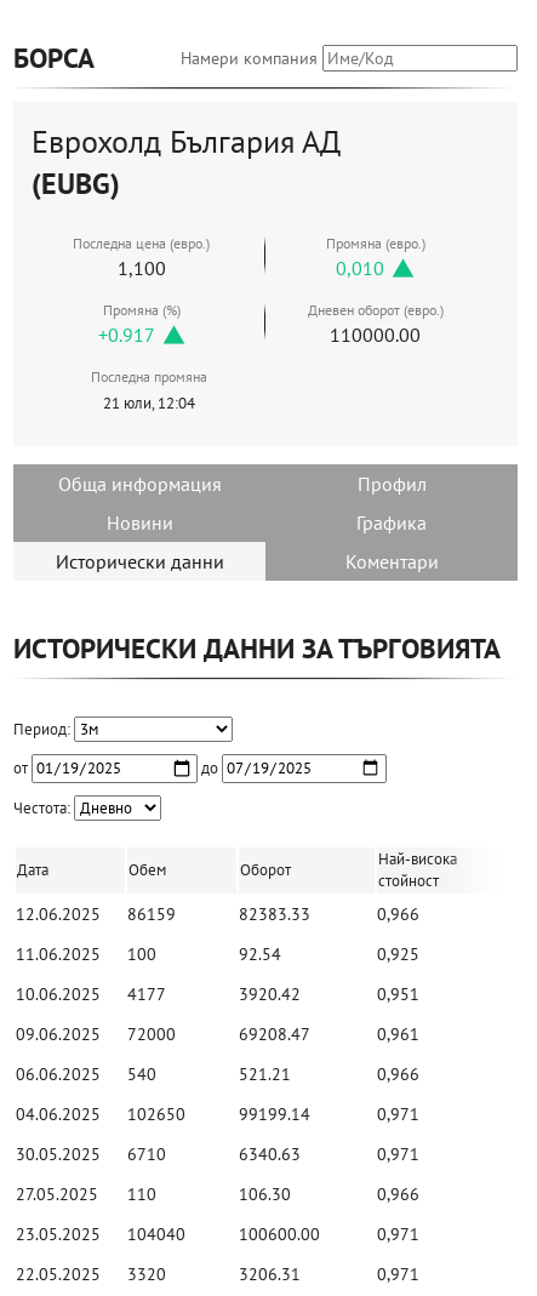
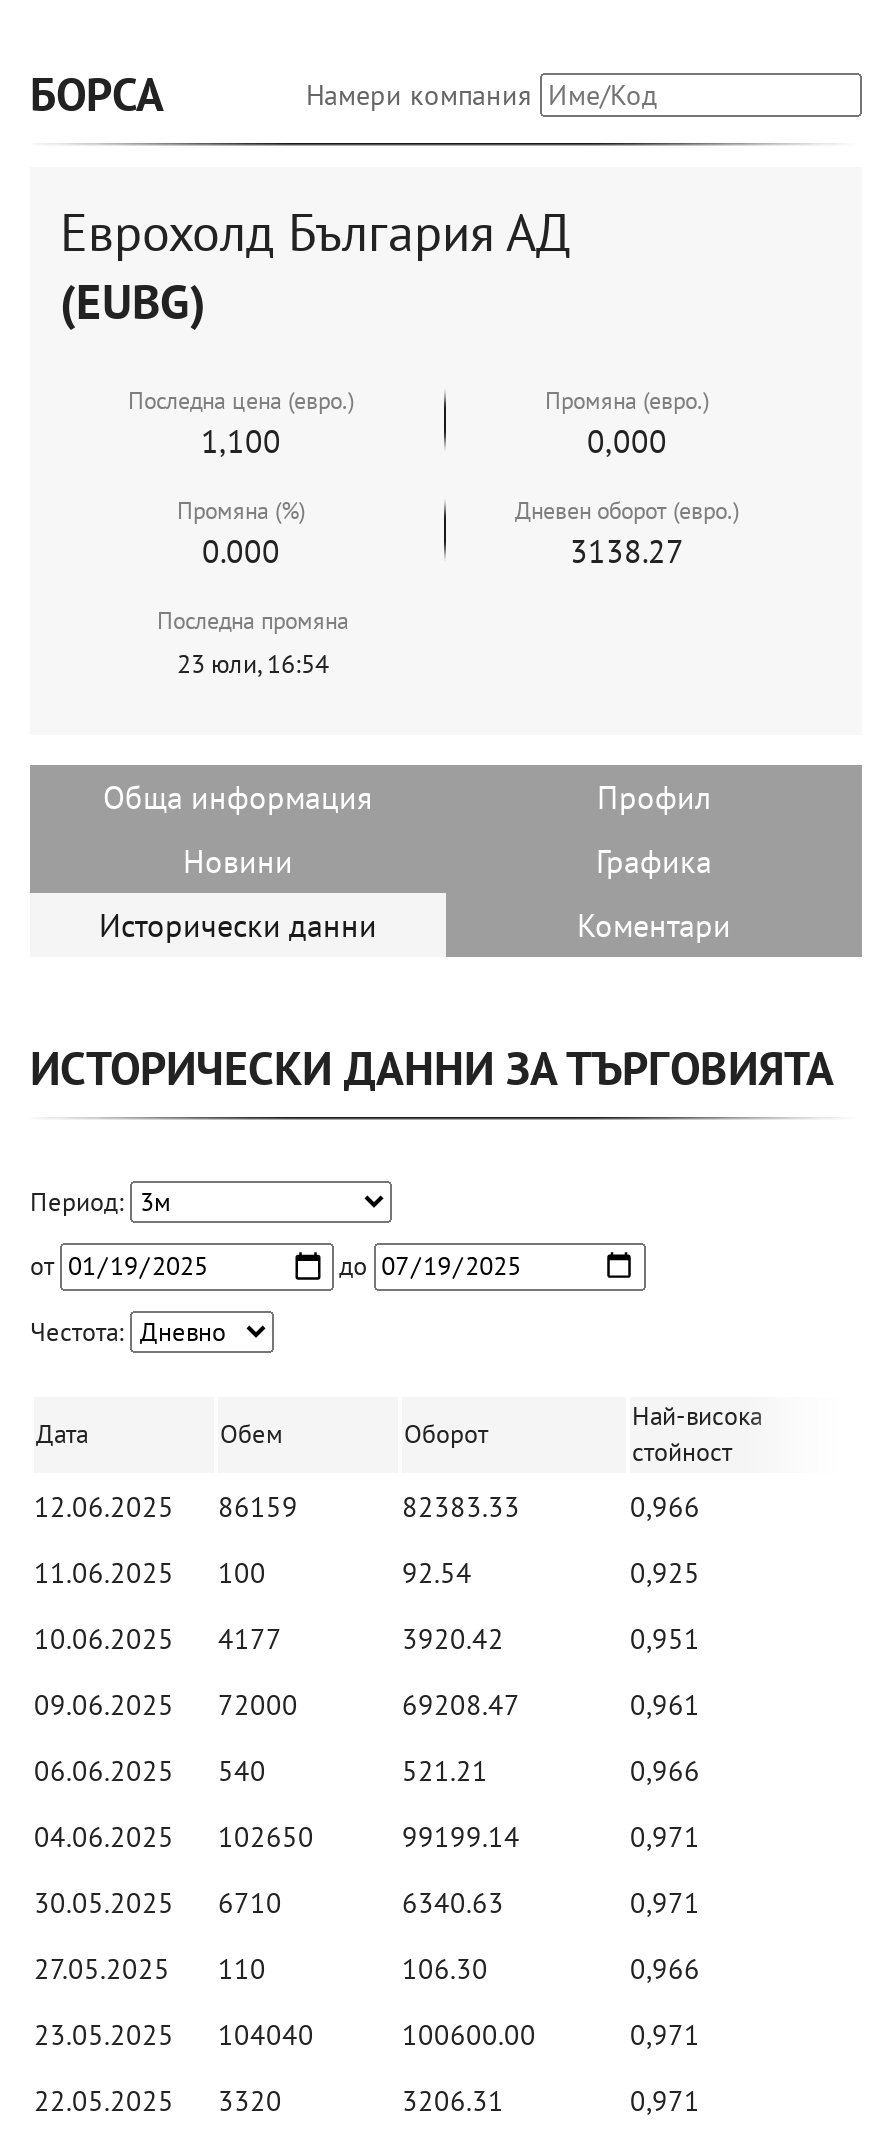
- 0,010
+ 0,000

- +0.917
+ 0.000

- 110000.00
+ 3138.27

- 21 юли, 12:04
+ 23 юли, 16:54
